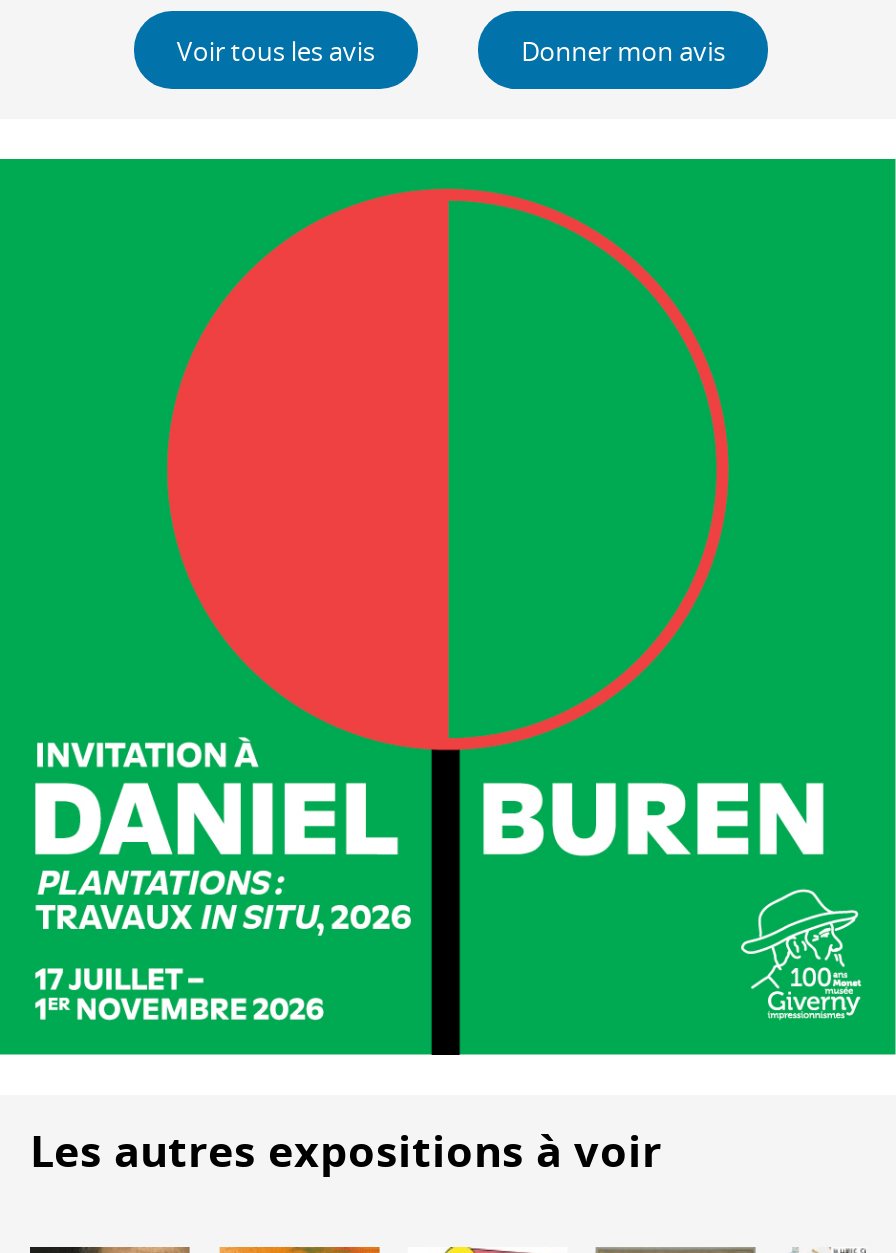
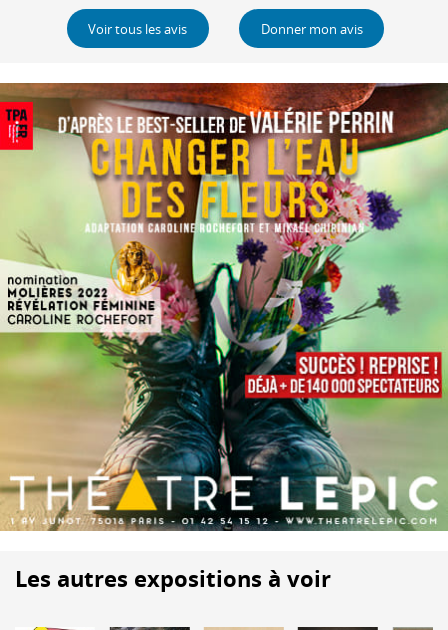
- [image]
+ [image]
